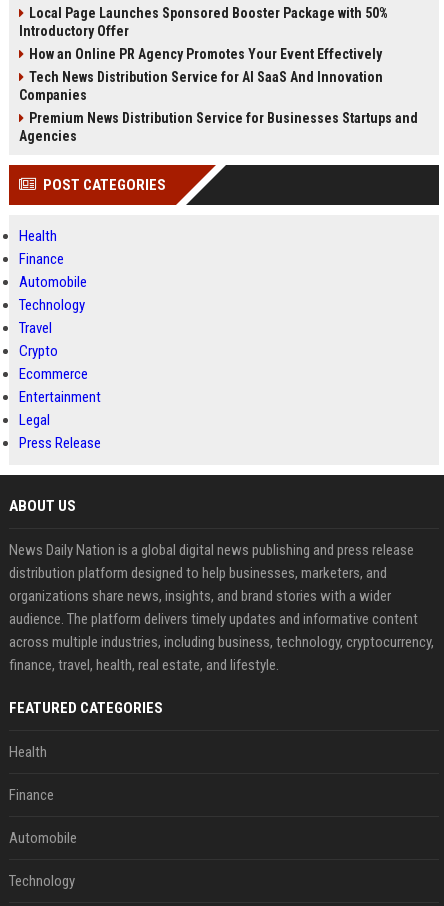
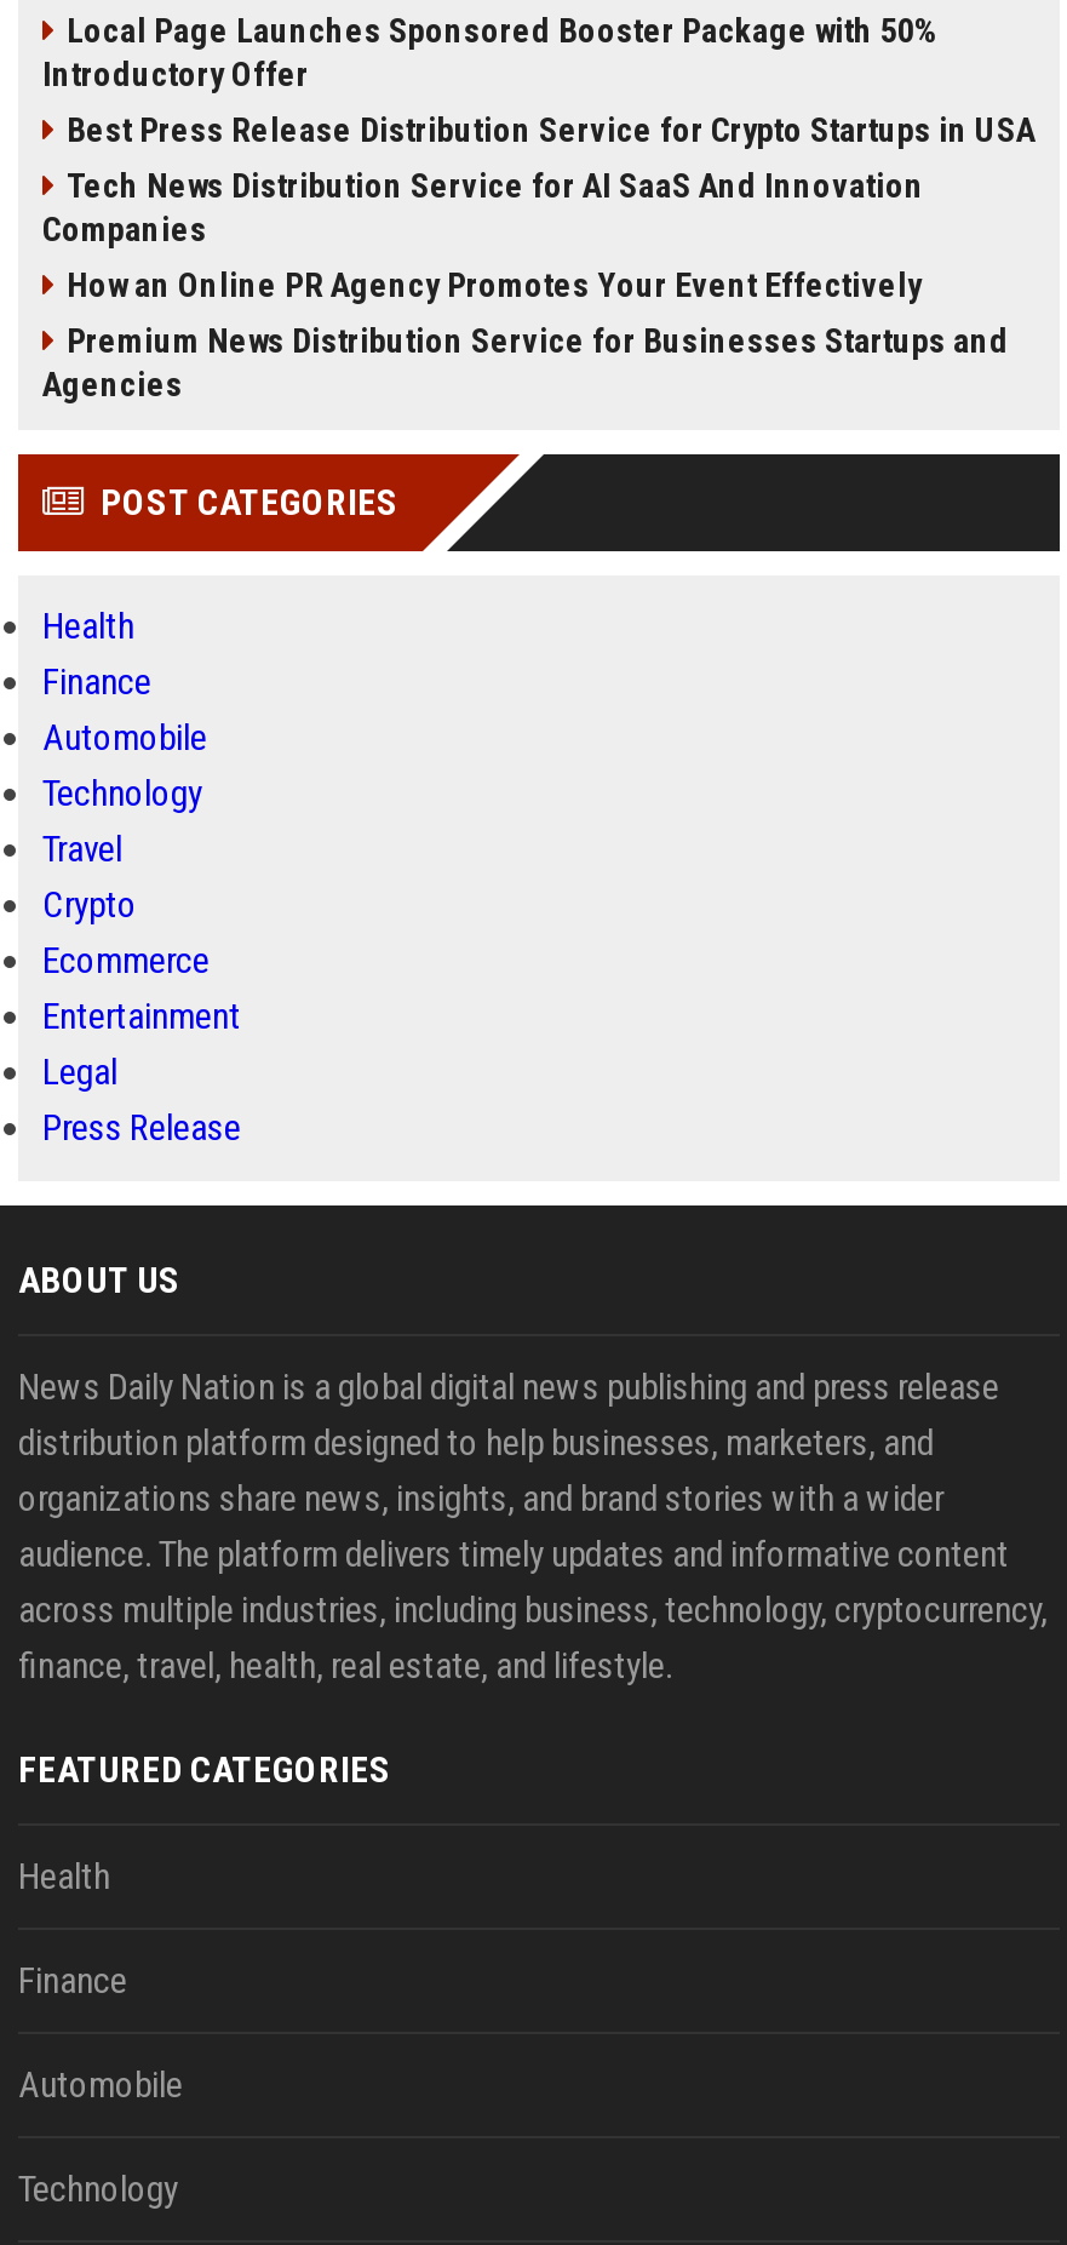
+ Best Press Release Distribution Service for Crypto Startups in USA

moved down: How an Online PR Agency Promotes Your Event Effectively
